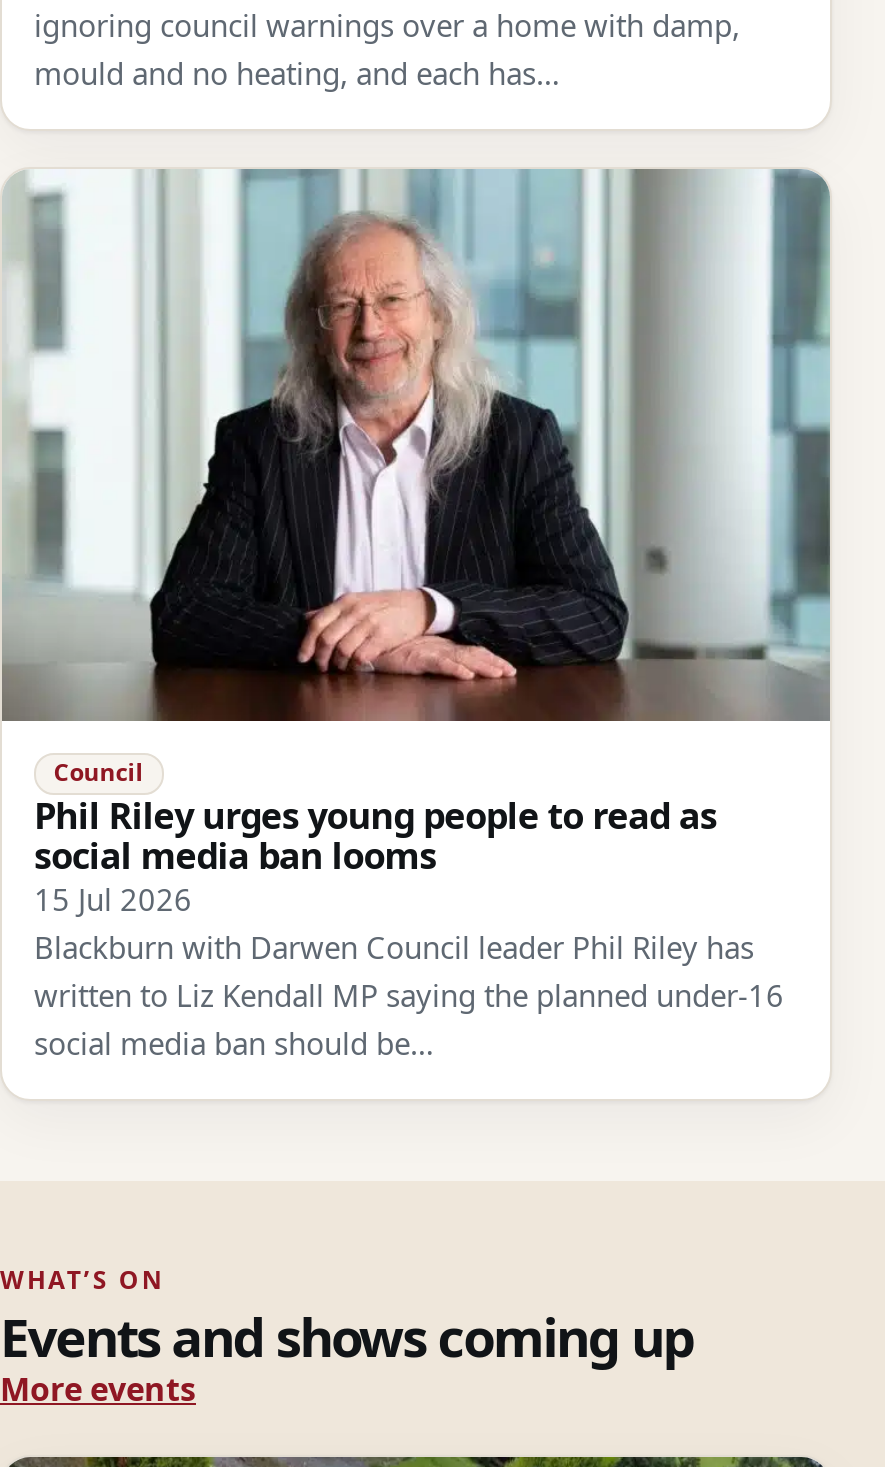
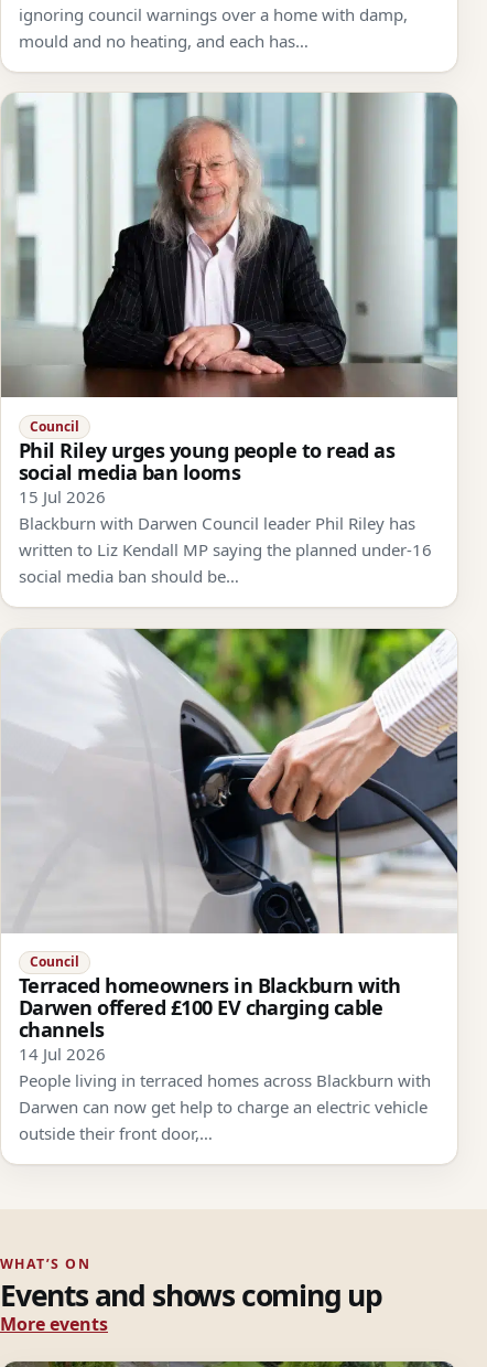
+ [image]
+ Council
+ Terraced homeowners in Blackburn with
+ Darwen offered £100 EV charging cable
+ channels
+ 14 Jul 2026
+ People living in terraced homes across Blackburn with
+ Darwen can now get help to charge an electric vehicle
+ outside their front door,…
